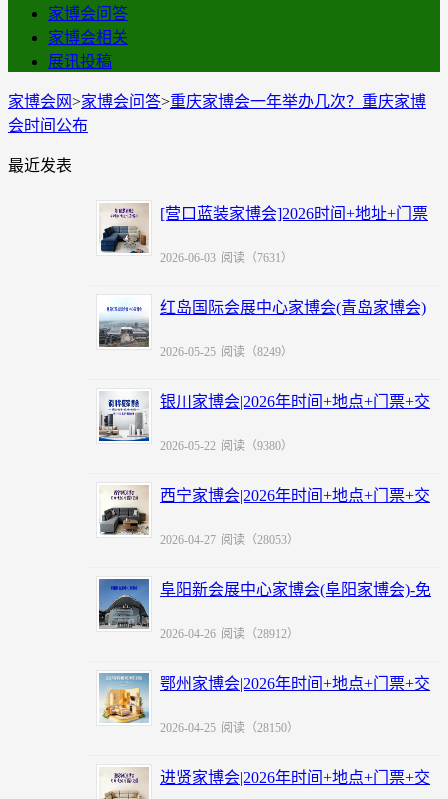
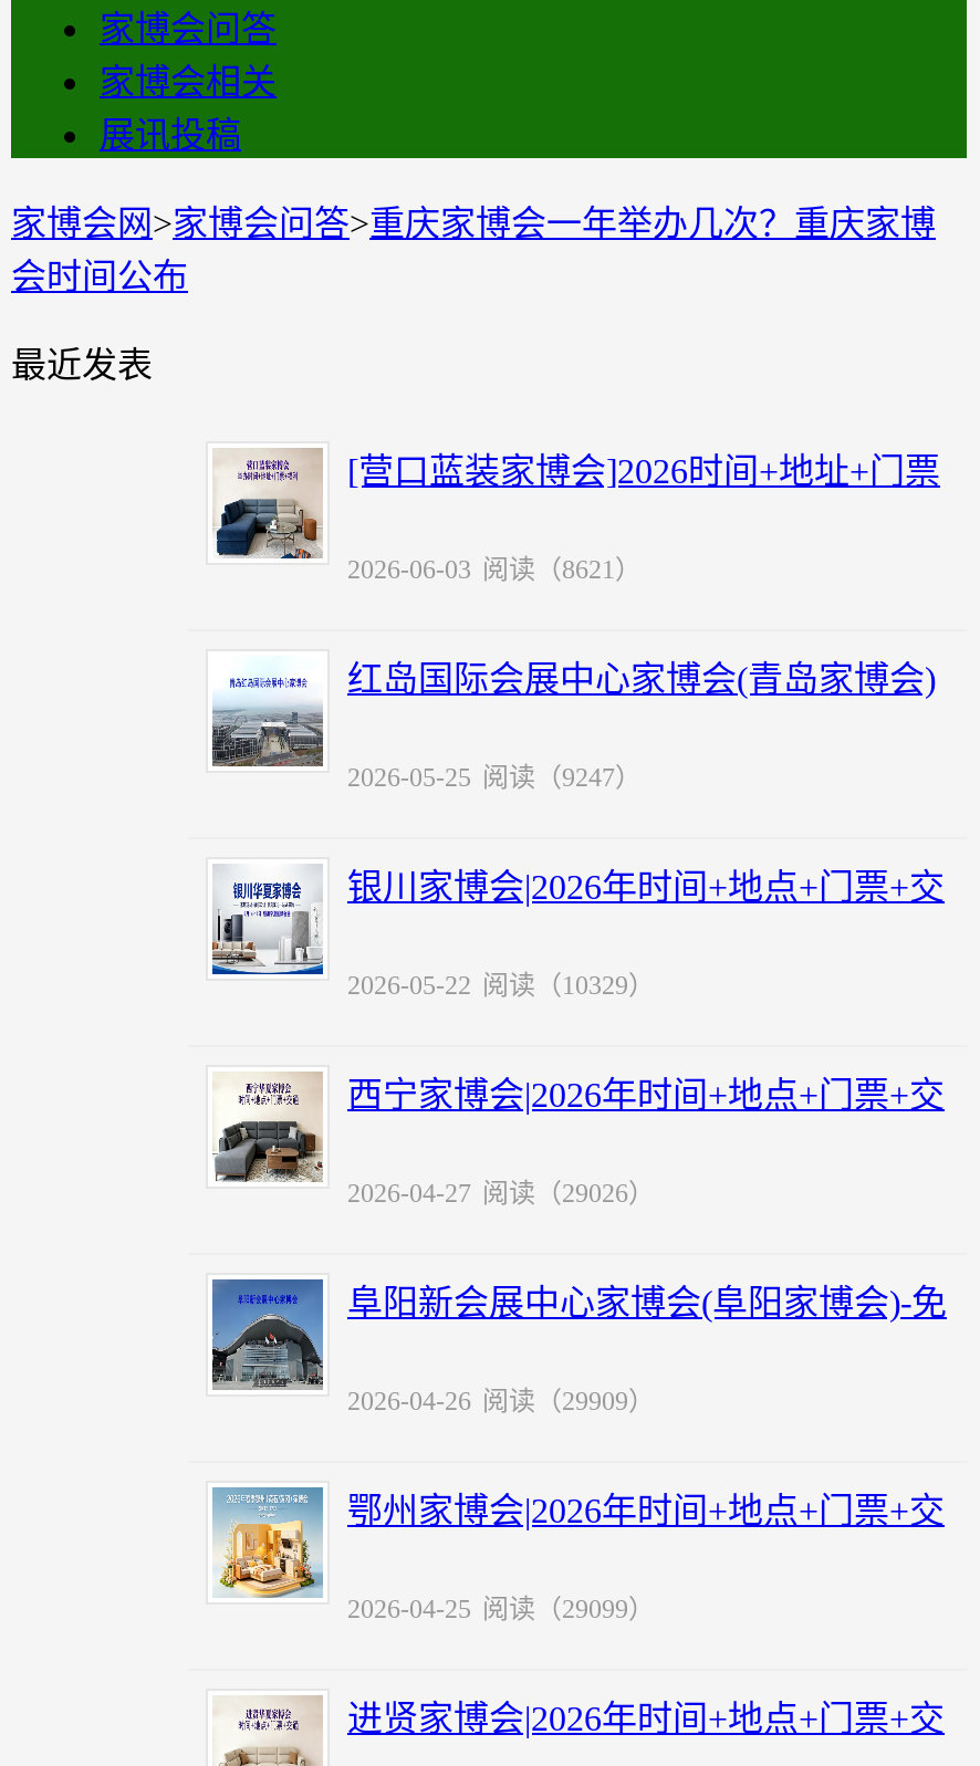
- 2026-06-03 阅读（7631）
+ 2026-06-03 阅读（8621）

- 2026-05-25 阅读（8249）
+ 2026-05-25 阅读（9247）

- 2026-05-22 阅读（9380）
+ 2026-05-22 阅读（10329）

- 2026-04-27 阅读（28053）
+ 2026-04-27 阅读（29026）

- 2026-04-26 阅读（28912）
+ 2026-04-26 阅读（29909）

- 2026-04-25 阅读（28150）
+ 2026-04-25 阅读（29099）
